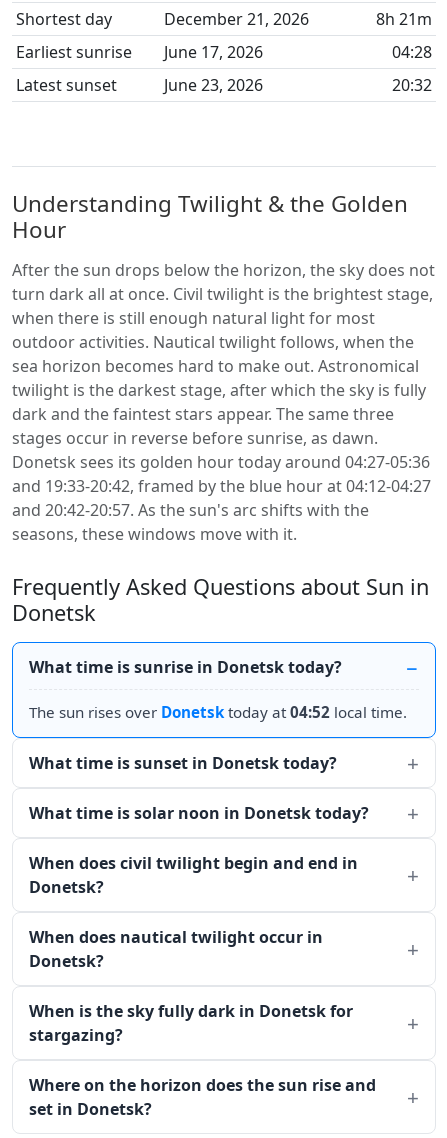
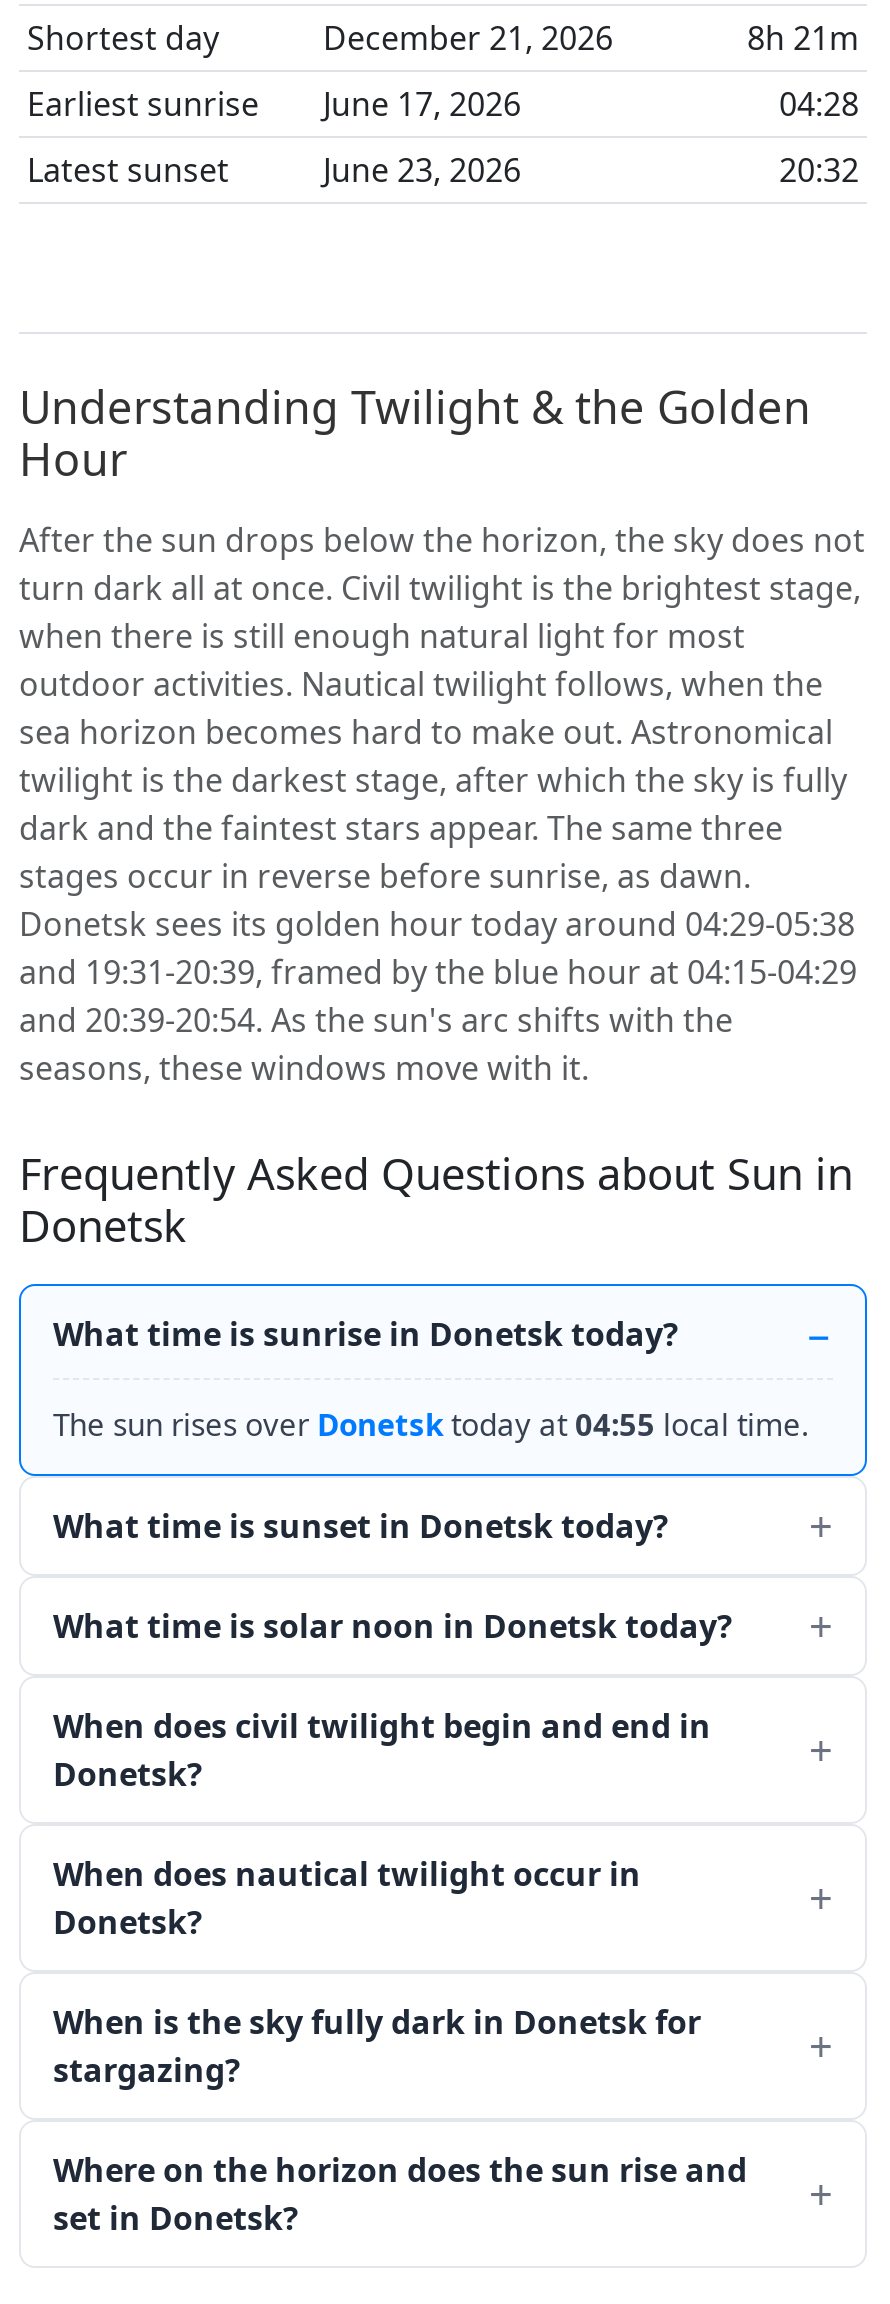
- Donetsk sees its golden hour today around 04:27-05:36
+ Donetsk sees its golden hour today around 04:29-05:38

- and 19:33-20:42, framed by the blue hour at 04:12-04:27
+ and 19:31-20:39, framed by the blue hour at 04:15-04:29

- and 20:42-20:57. As the sun's arc shifts with the
+ and 20:39-20:54. As the sun's arc shifts with the

- The sun rises over Donetsk today at 04:52 local time.
+ The sun rises over Donetsk today at 04:55 local time.
